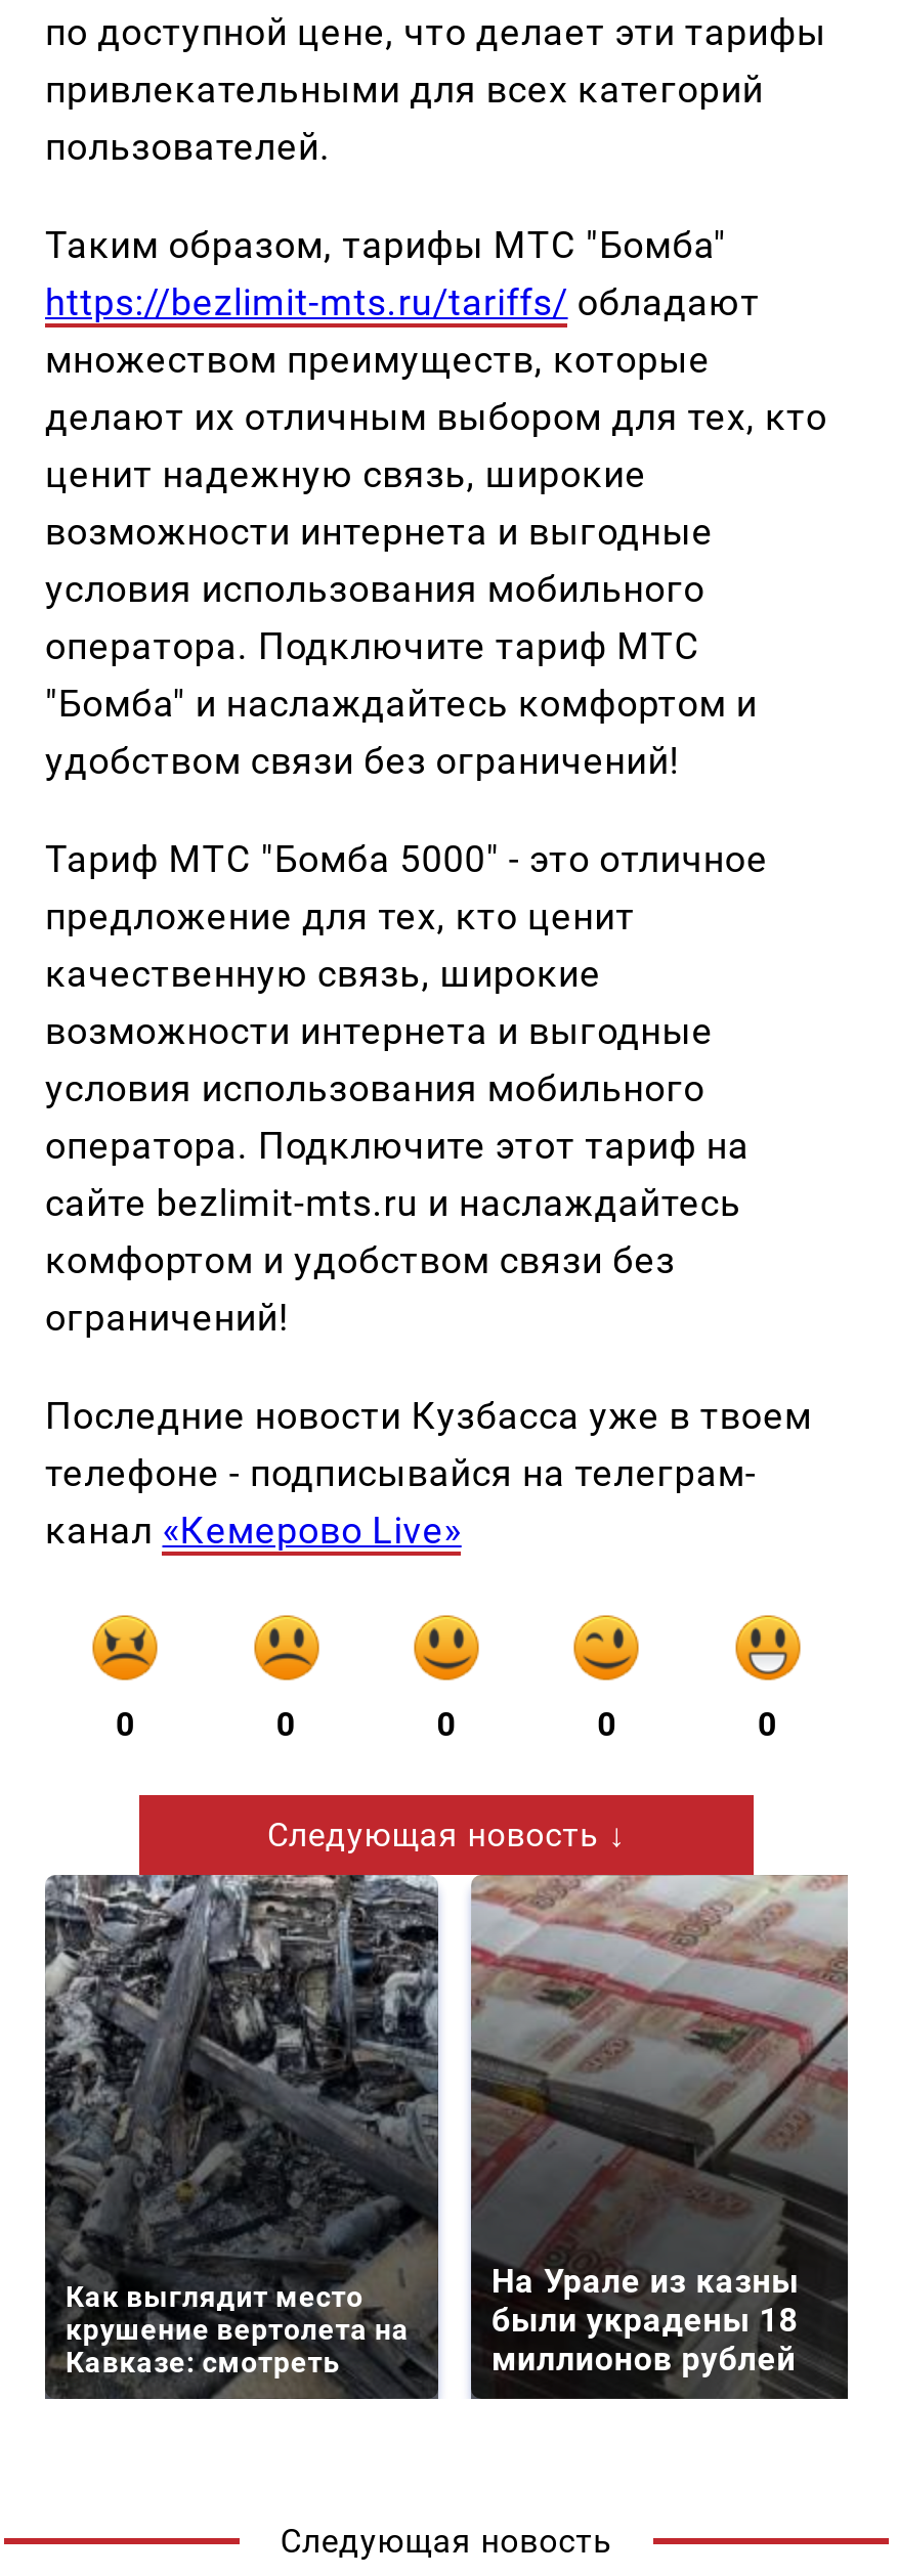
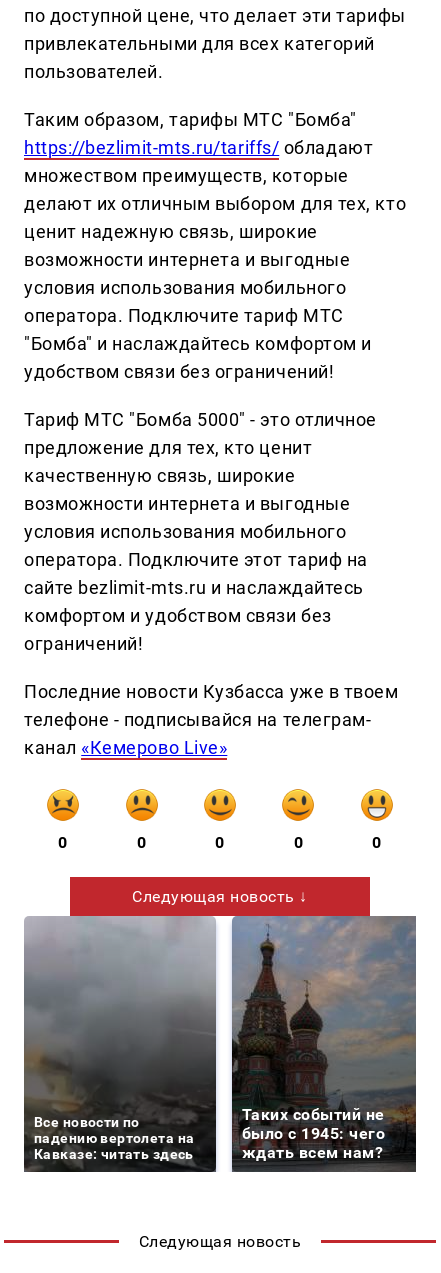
- [image]
- Как выглядит место
- крушение вертолета на
- Кавказе: смотреть
+ [image]
+ Все новости по
+ падению вертолета на
+ Кавказе: читать здесь

- [image]
- На Урале из казны
- были украдены 18
- миллионов рублей
+ [image]
+ Таких событий не
+ было с 1945: чего
+ ждать всем нам?
